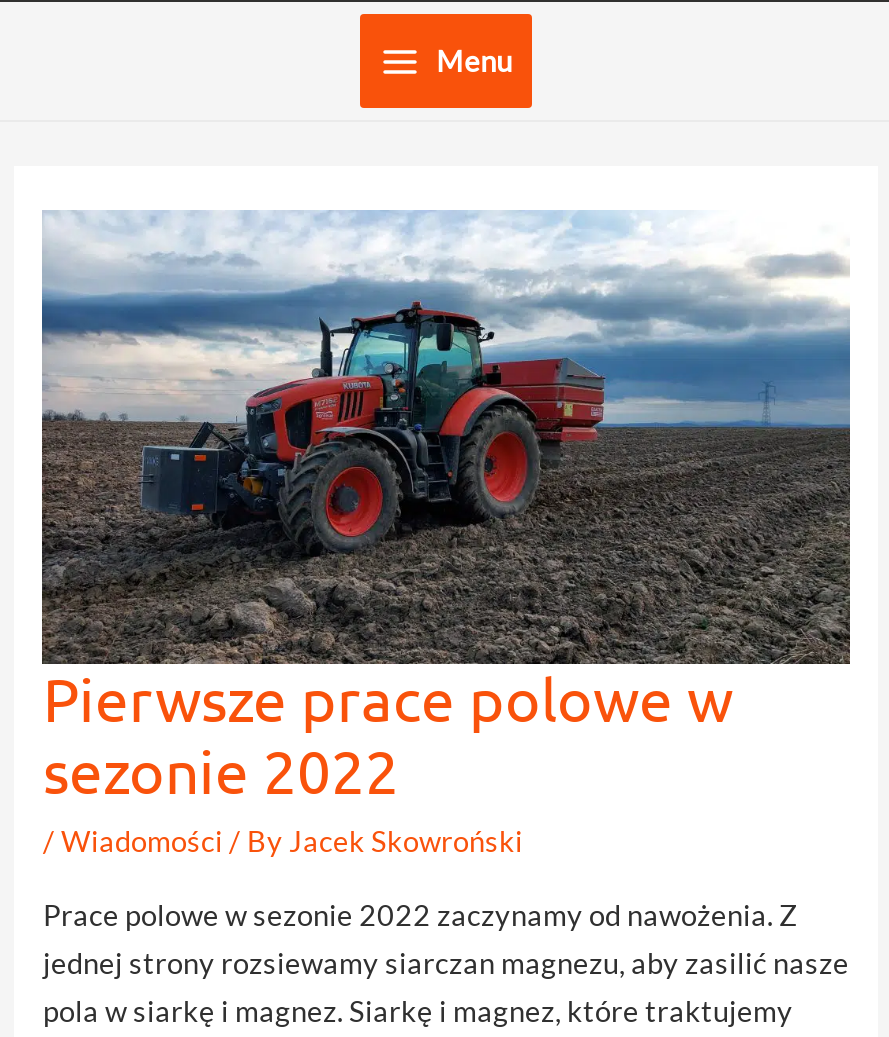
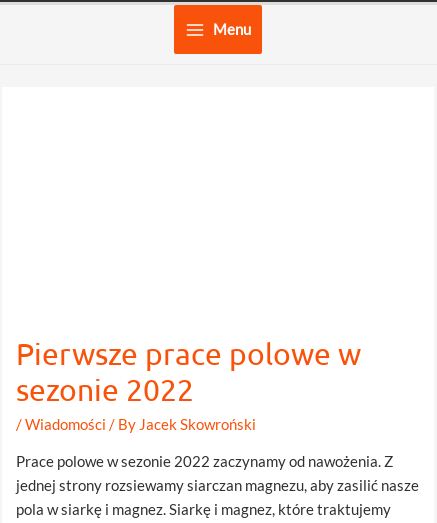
- [image]
